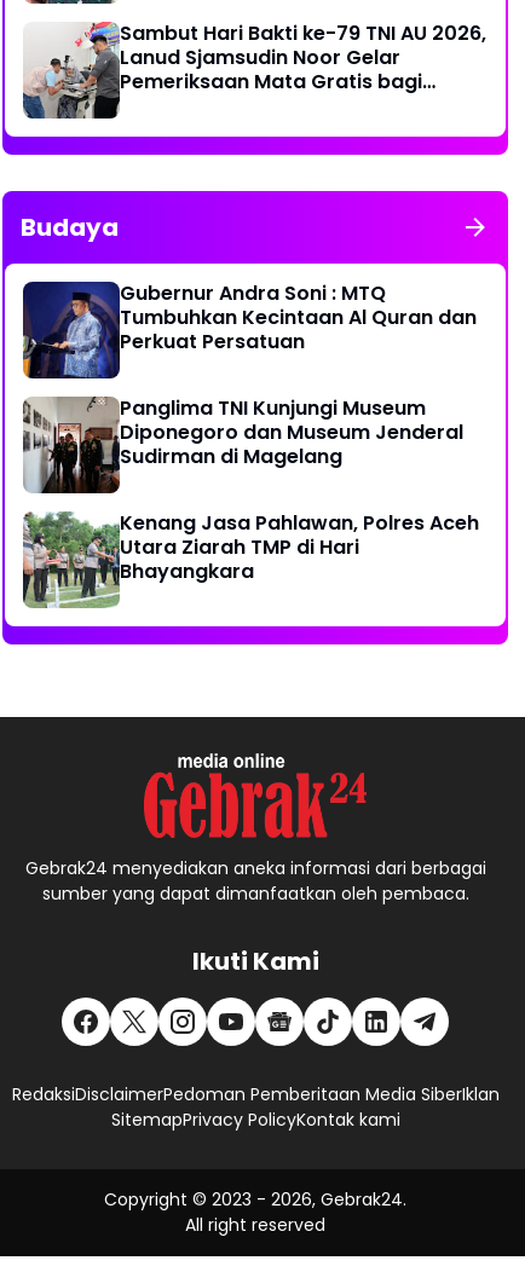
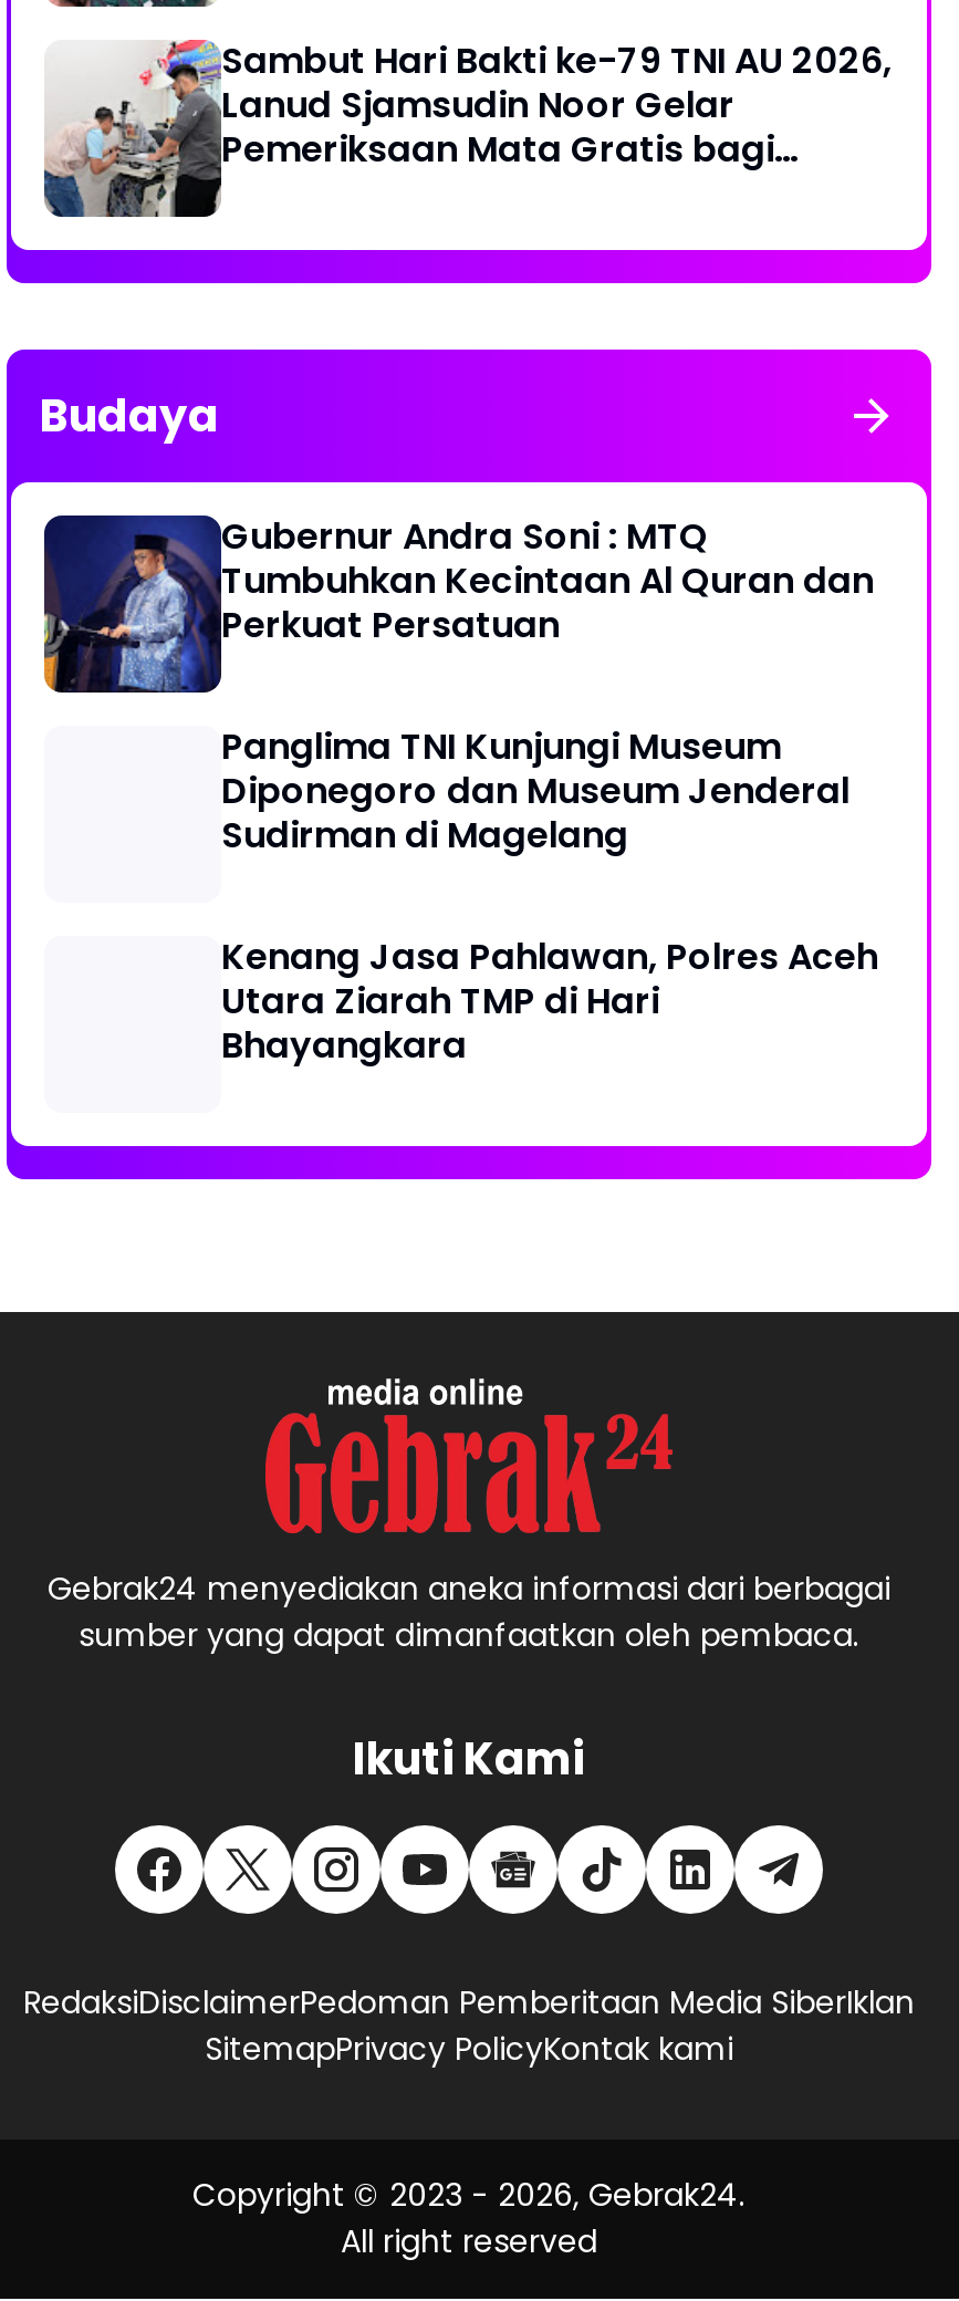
- [image]

- [image]
